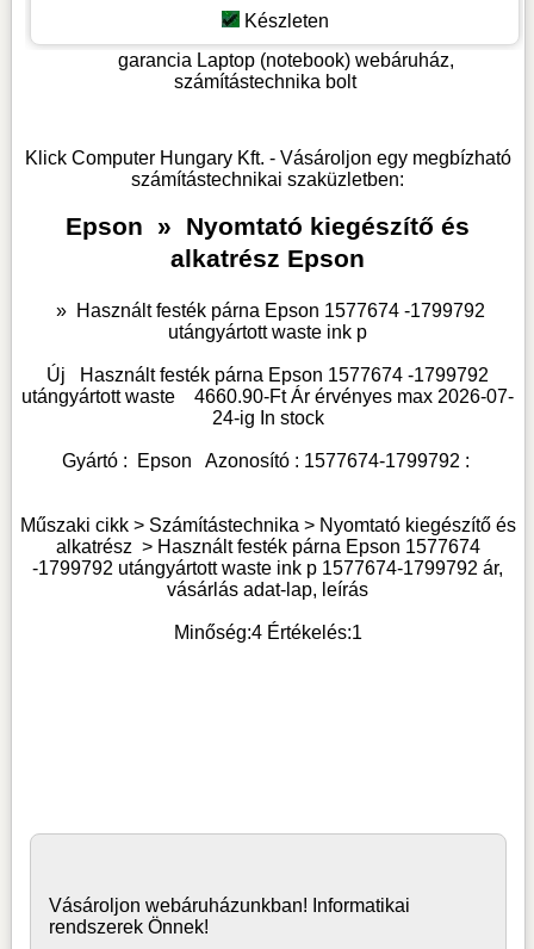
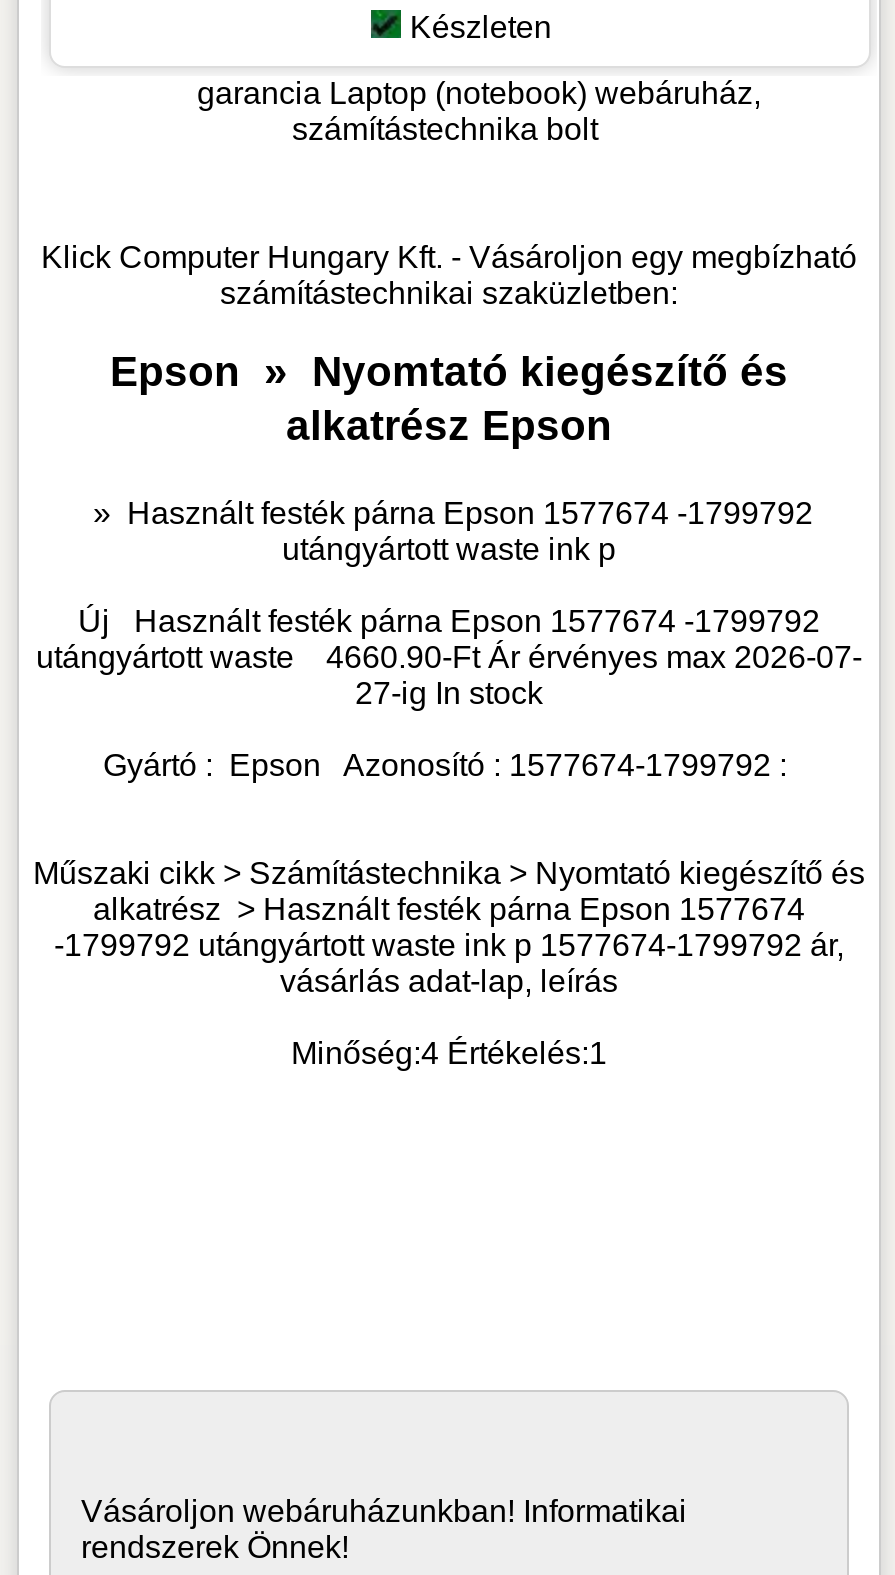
- 24-ig In stock
+ 27-ig In stock
